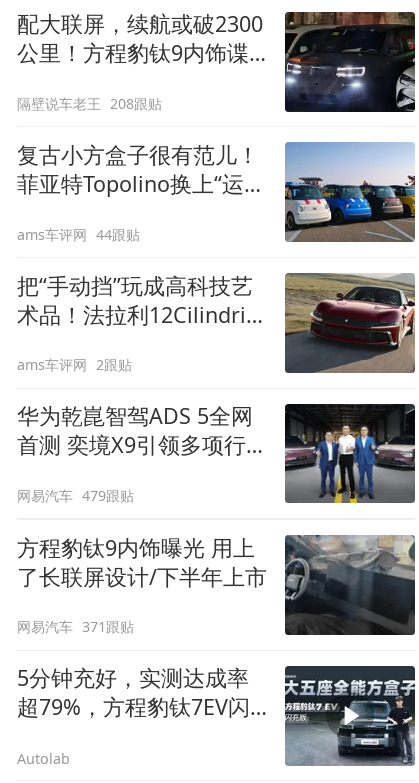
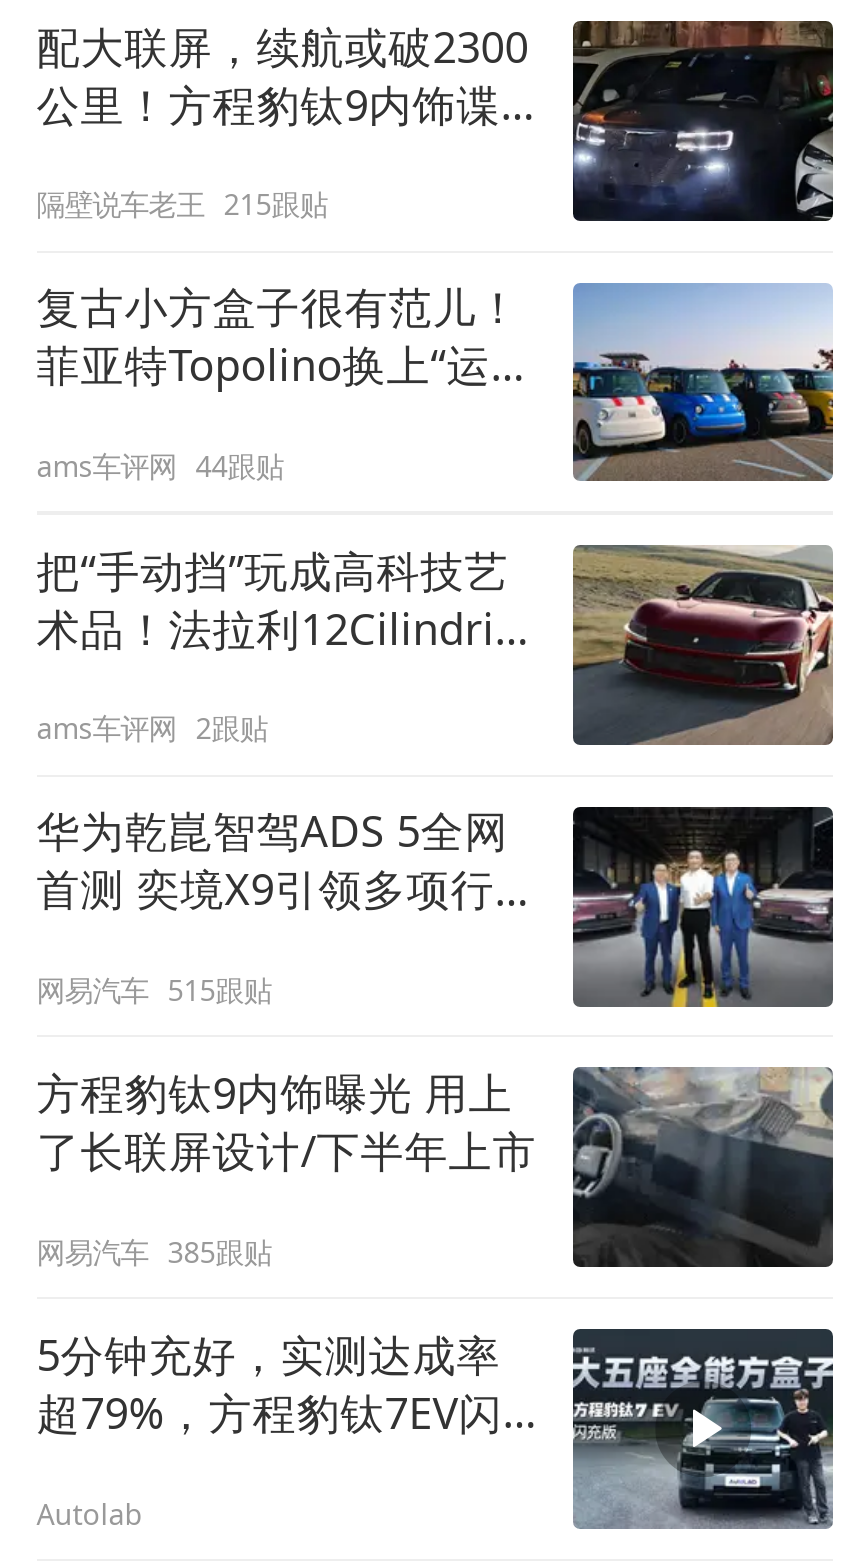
- 隔壁说车老王 208跟贴
+ 隔壁说车老王 215跟贴

- 网易汽车 479跟贴
+ 网易汽车 515跟贴

- 网易汽车 371跟贴
+ 网易汽车 385跟贴
